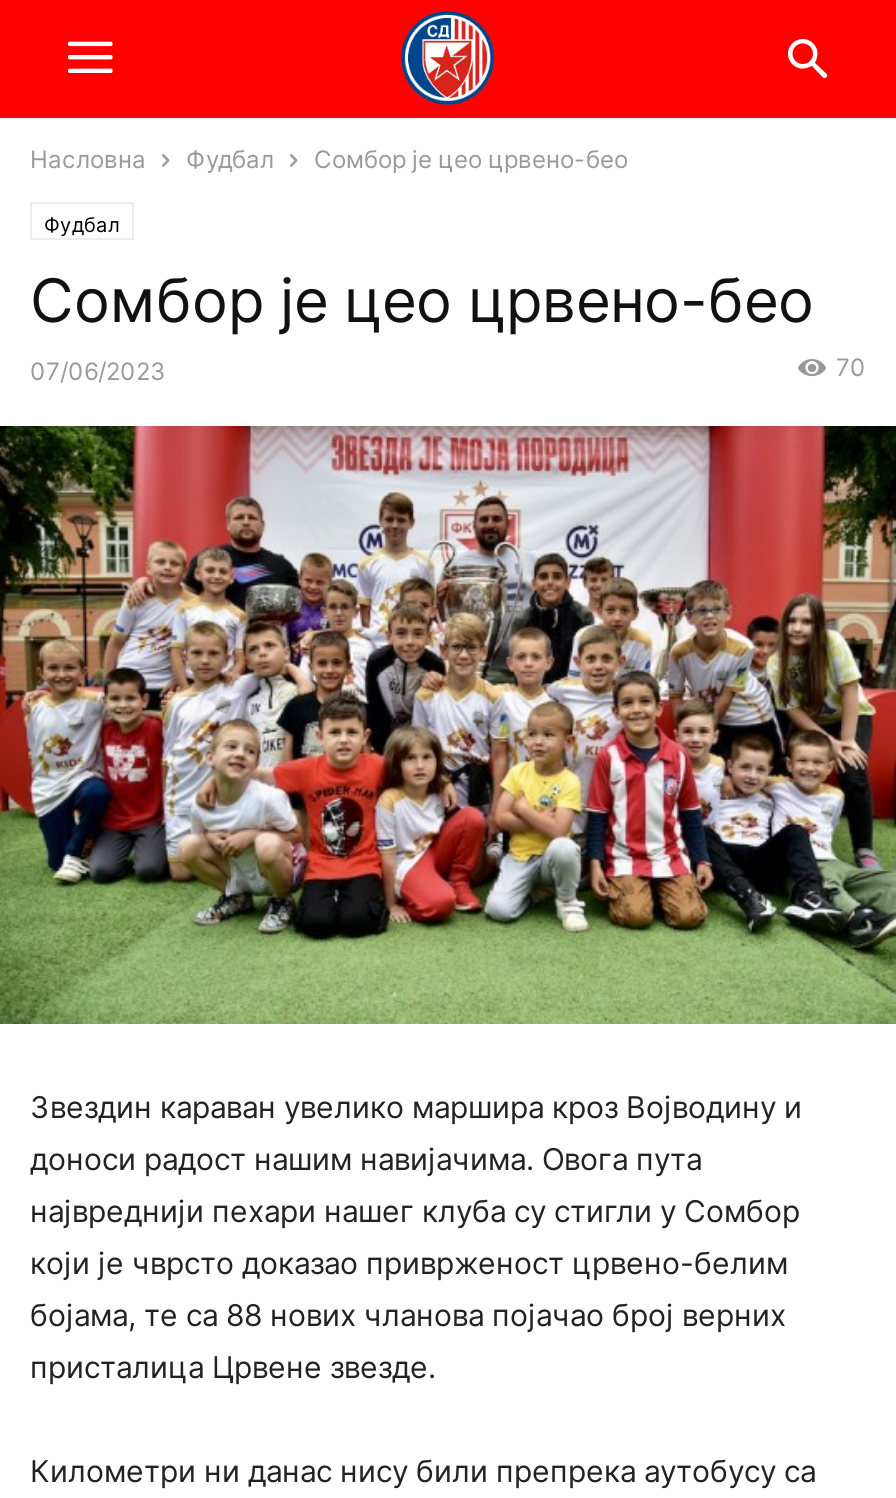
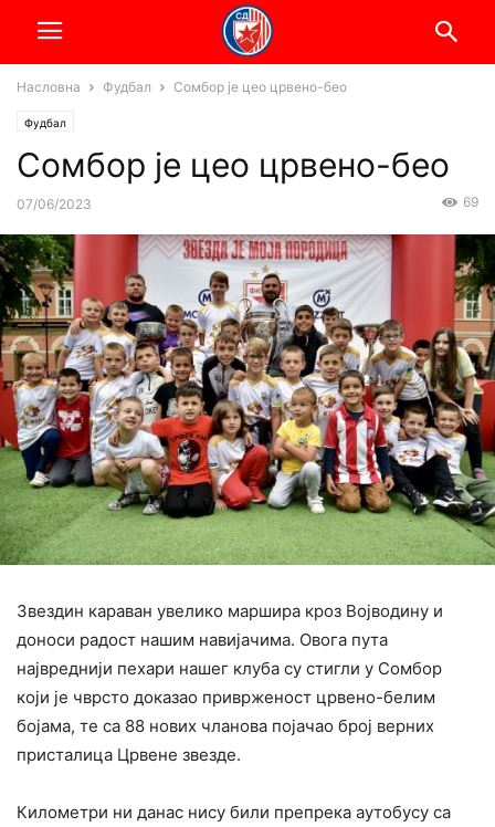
- 70
+ 69
